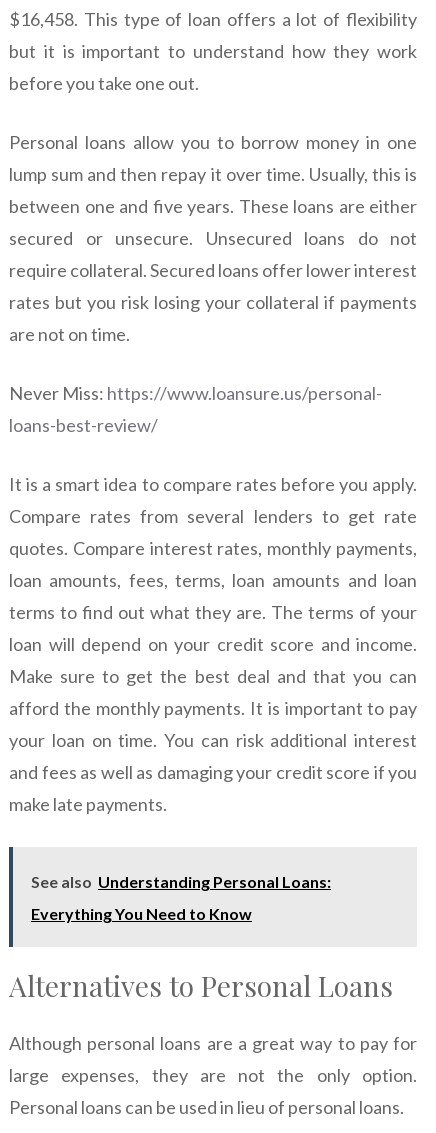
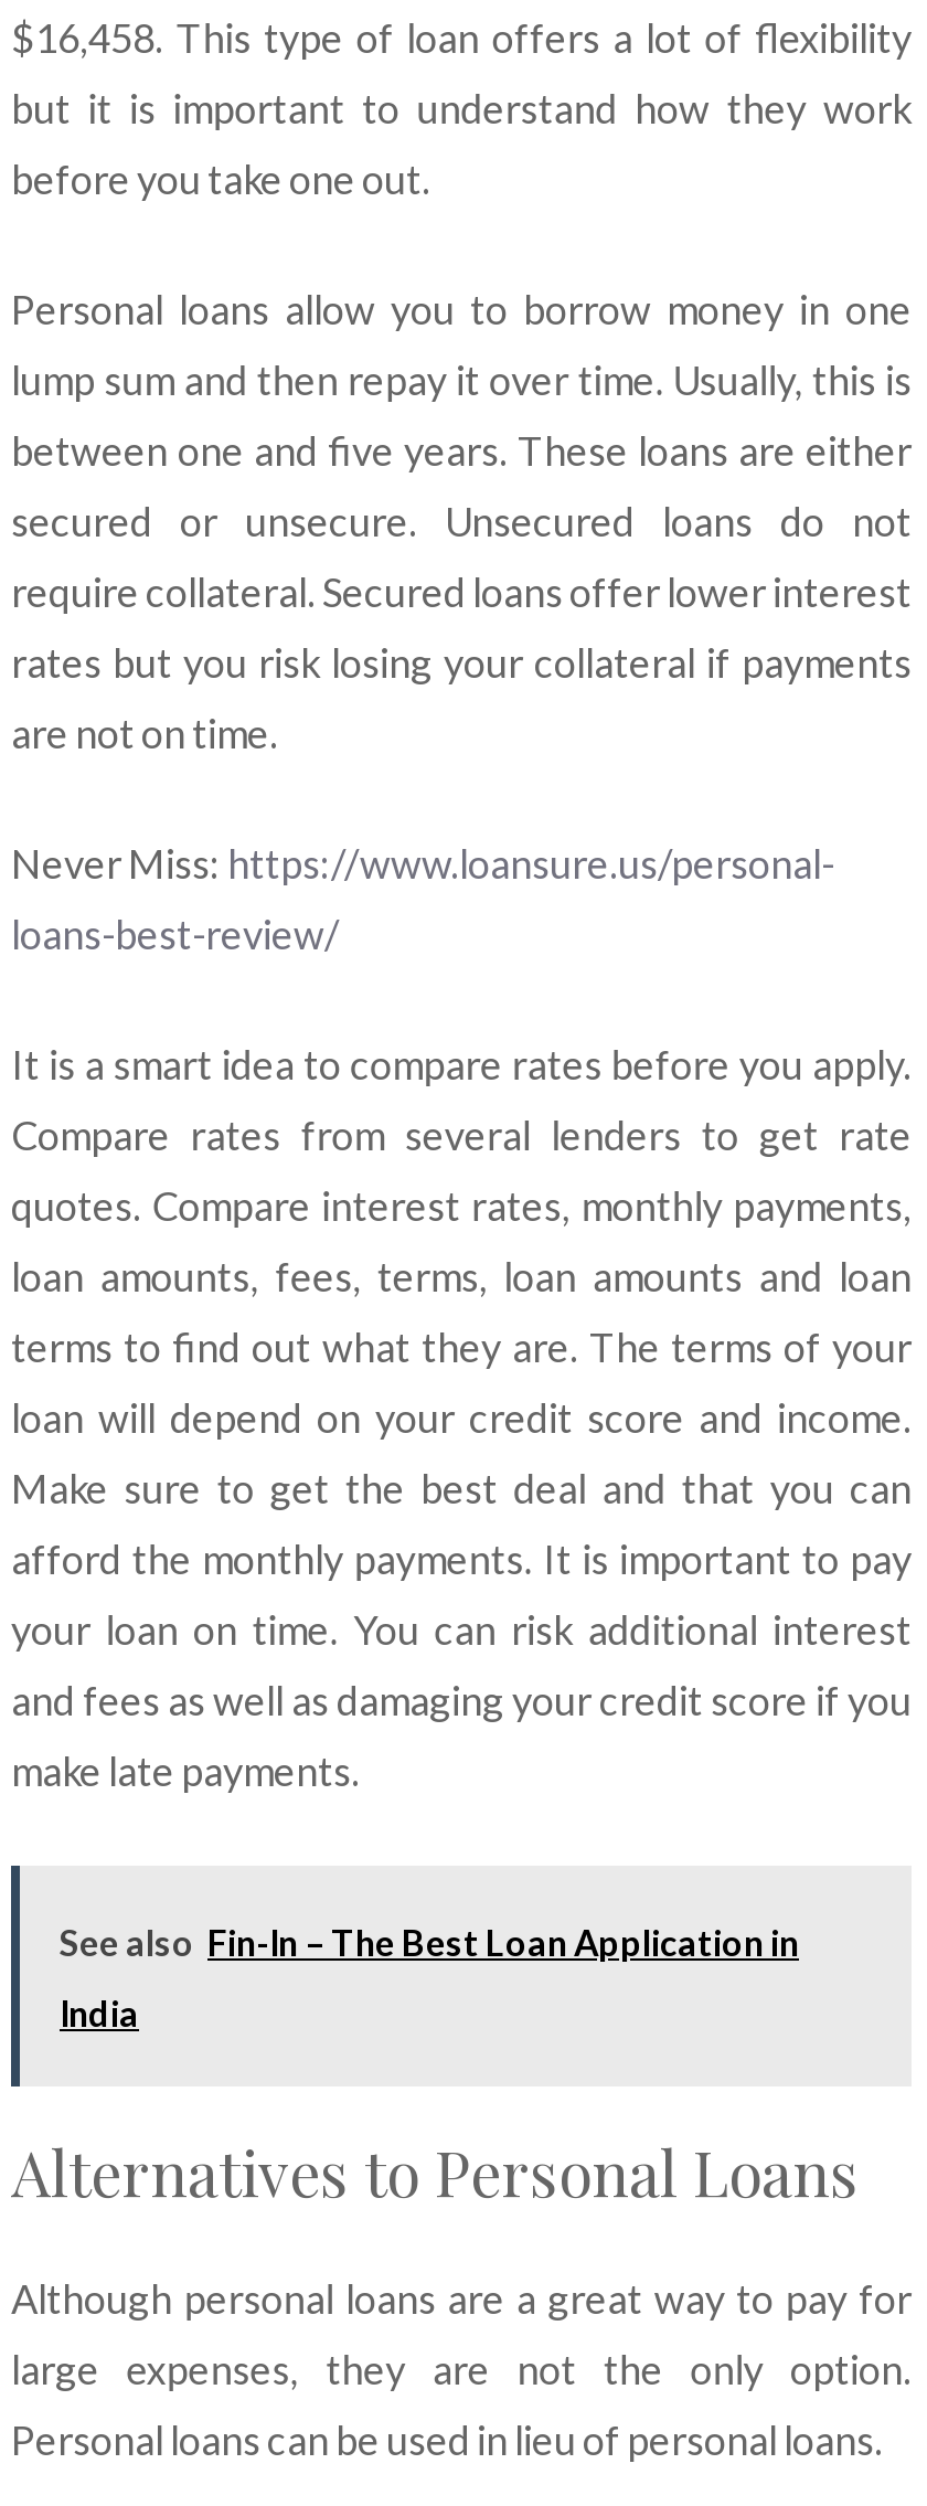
- See also Understanding Personal Loans:
+ See also Fin-In – The Best Loan Application in

- Everything You Need to Know
+ India
